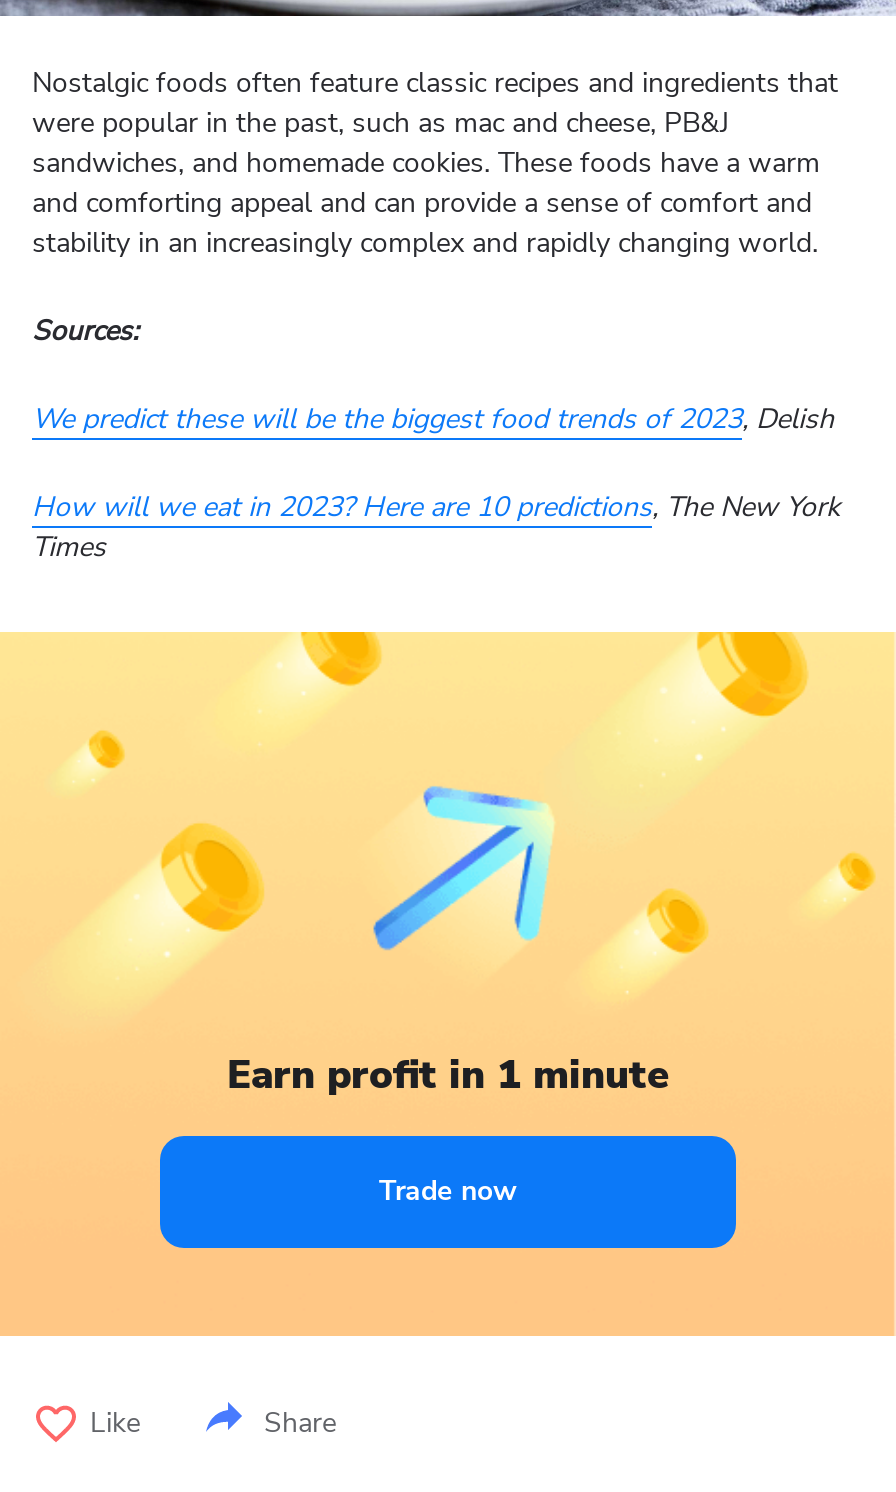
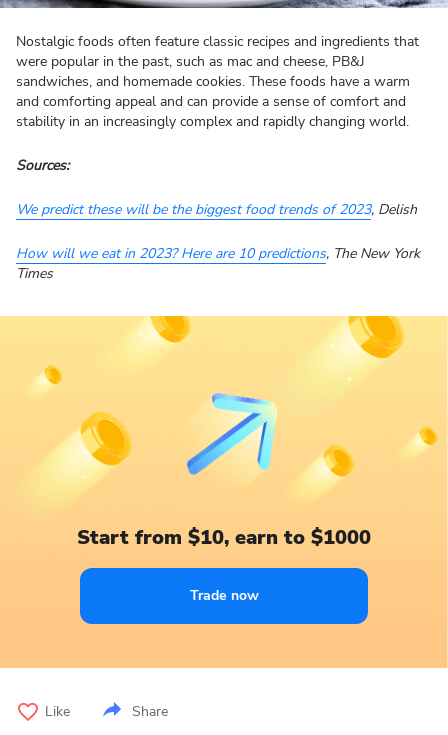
- Earn profit in 1 minute
+ Start from $10, earn to $1000
